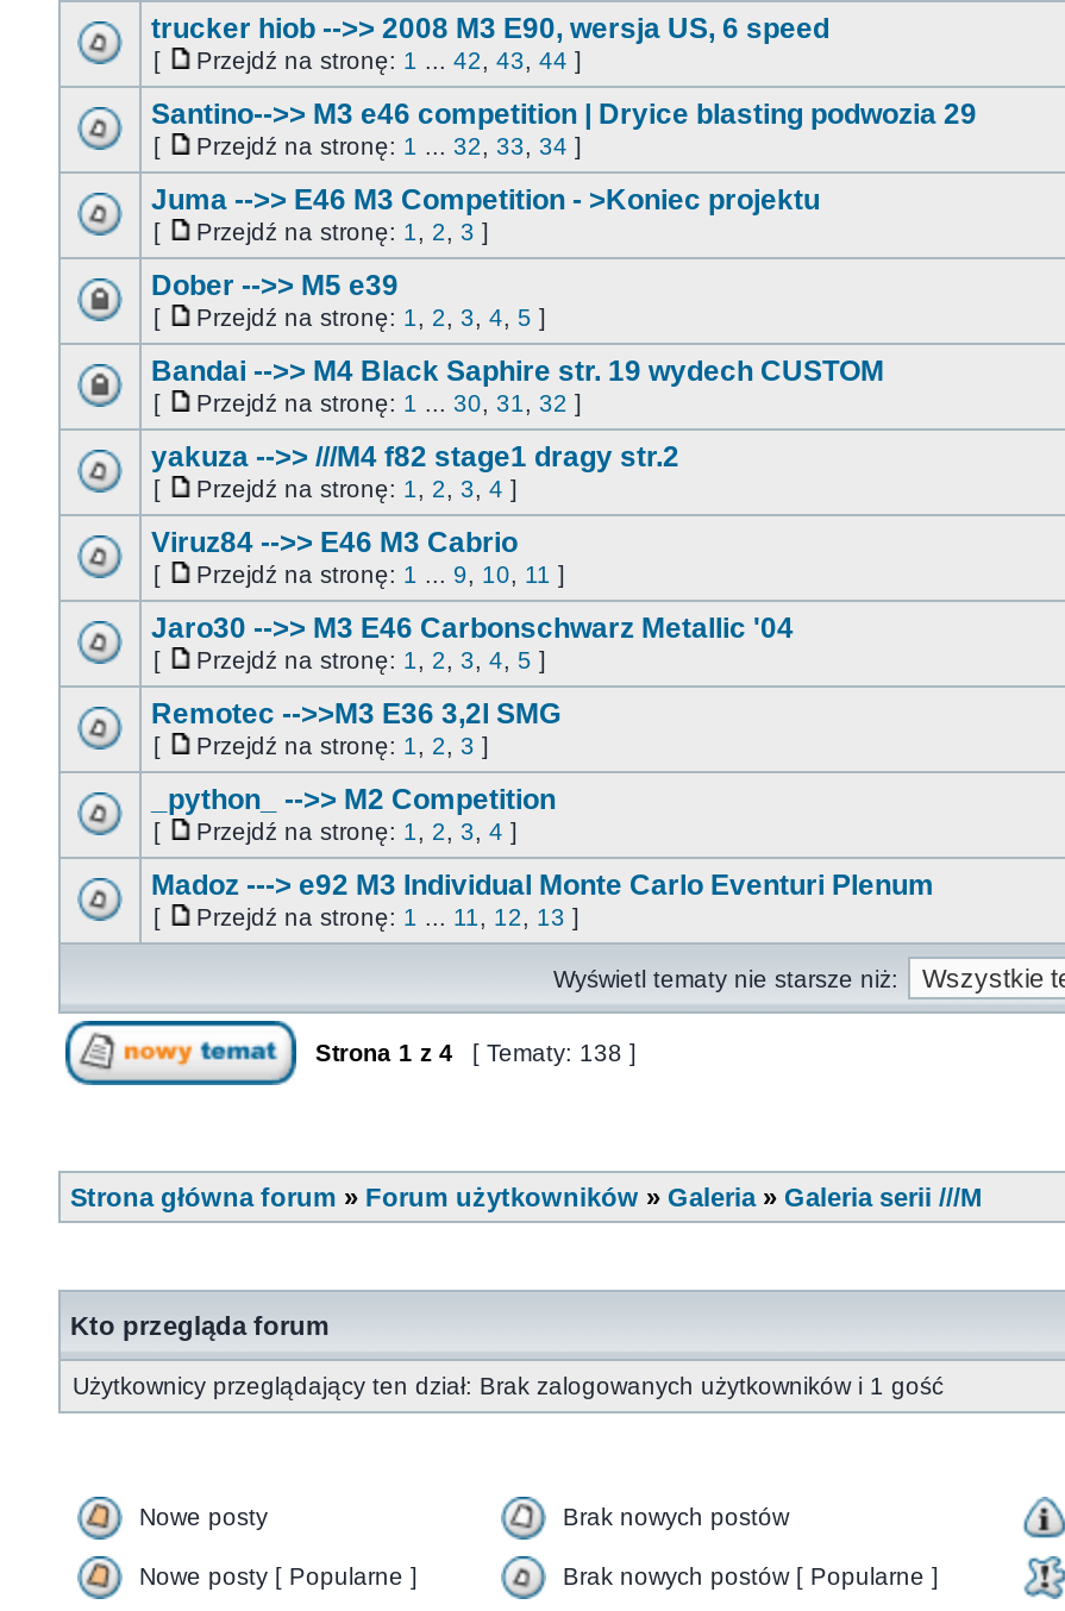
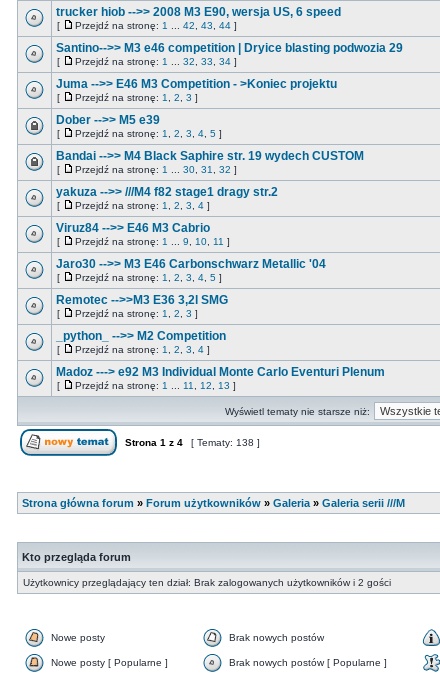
- Użytkownicy przeglądający ten dział: Brak zalogowanych użytkowników i 1 gość
+ Użytkownicy przeglądający ten dział: Brak zalogowanych użytkowników i 2 gości
